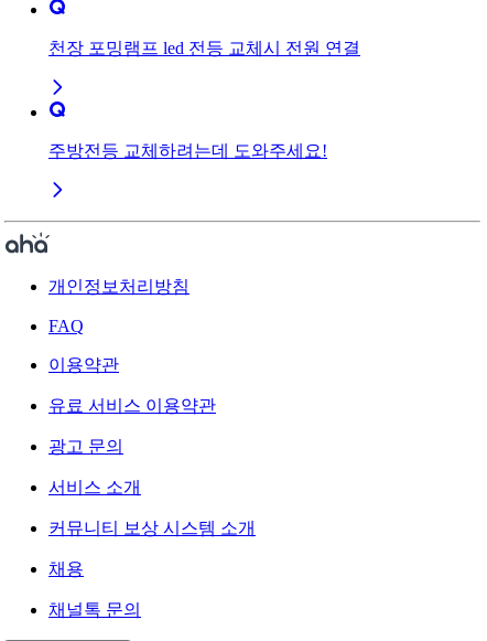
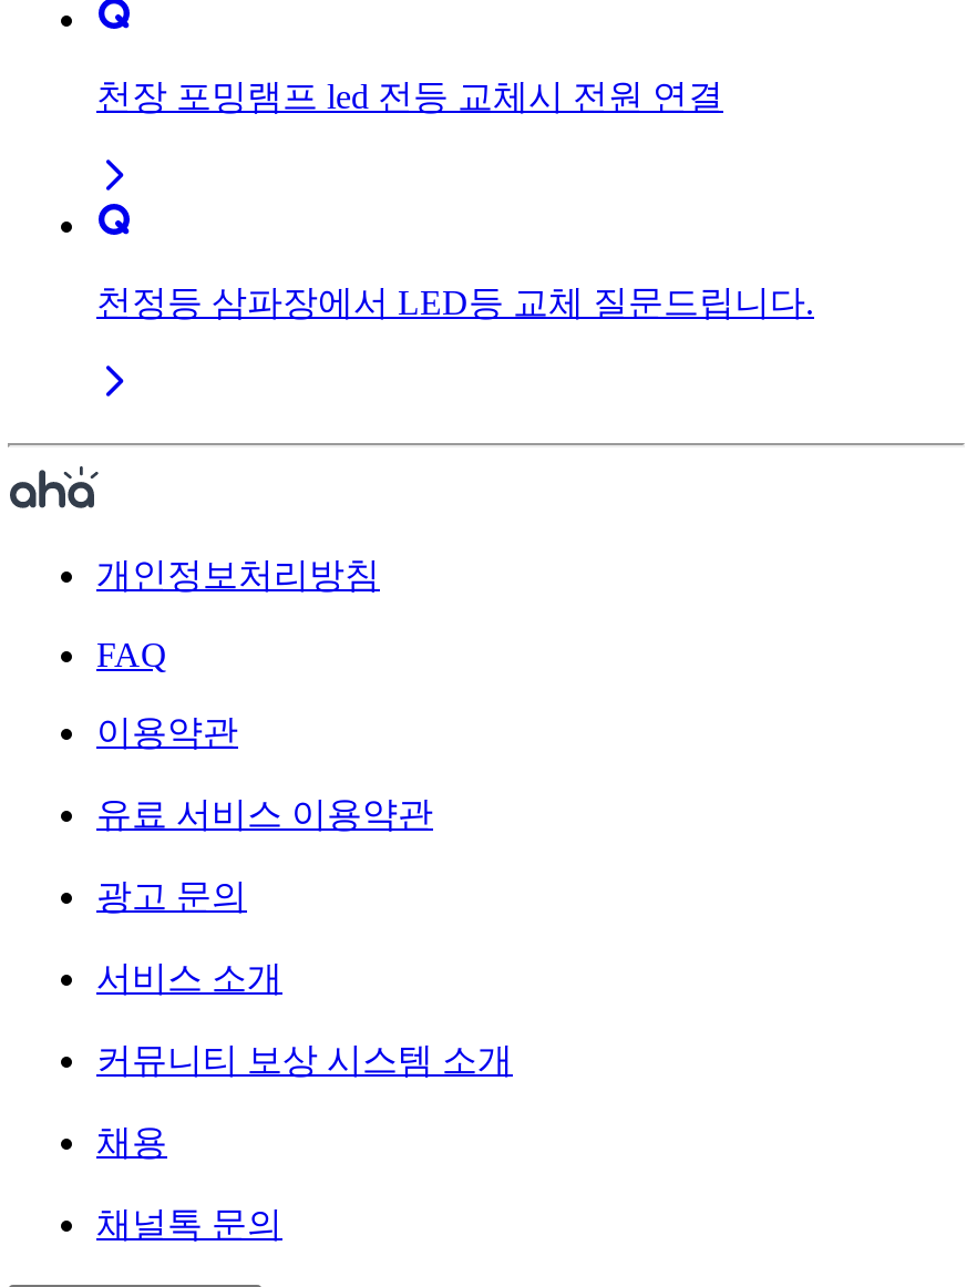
- 주방전등 교체하려는데 도와주세요!
+ 천정등 삼파장에서 LED등 교체 질문드립니다.
